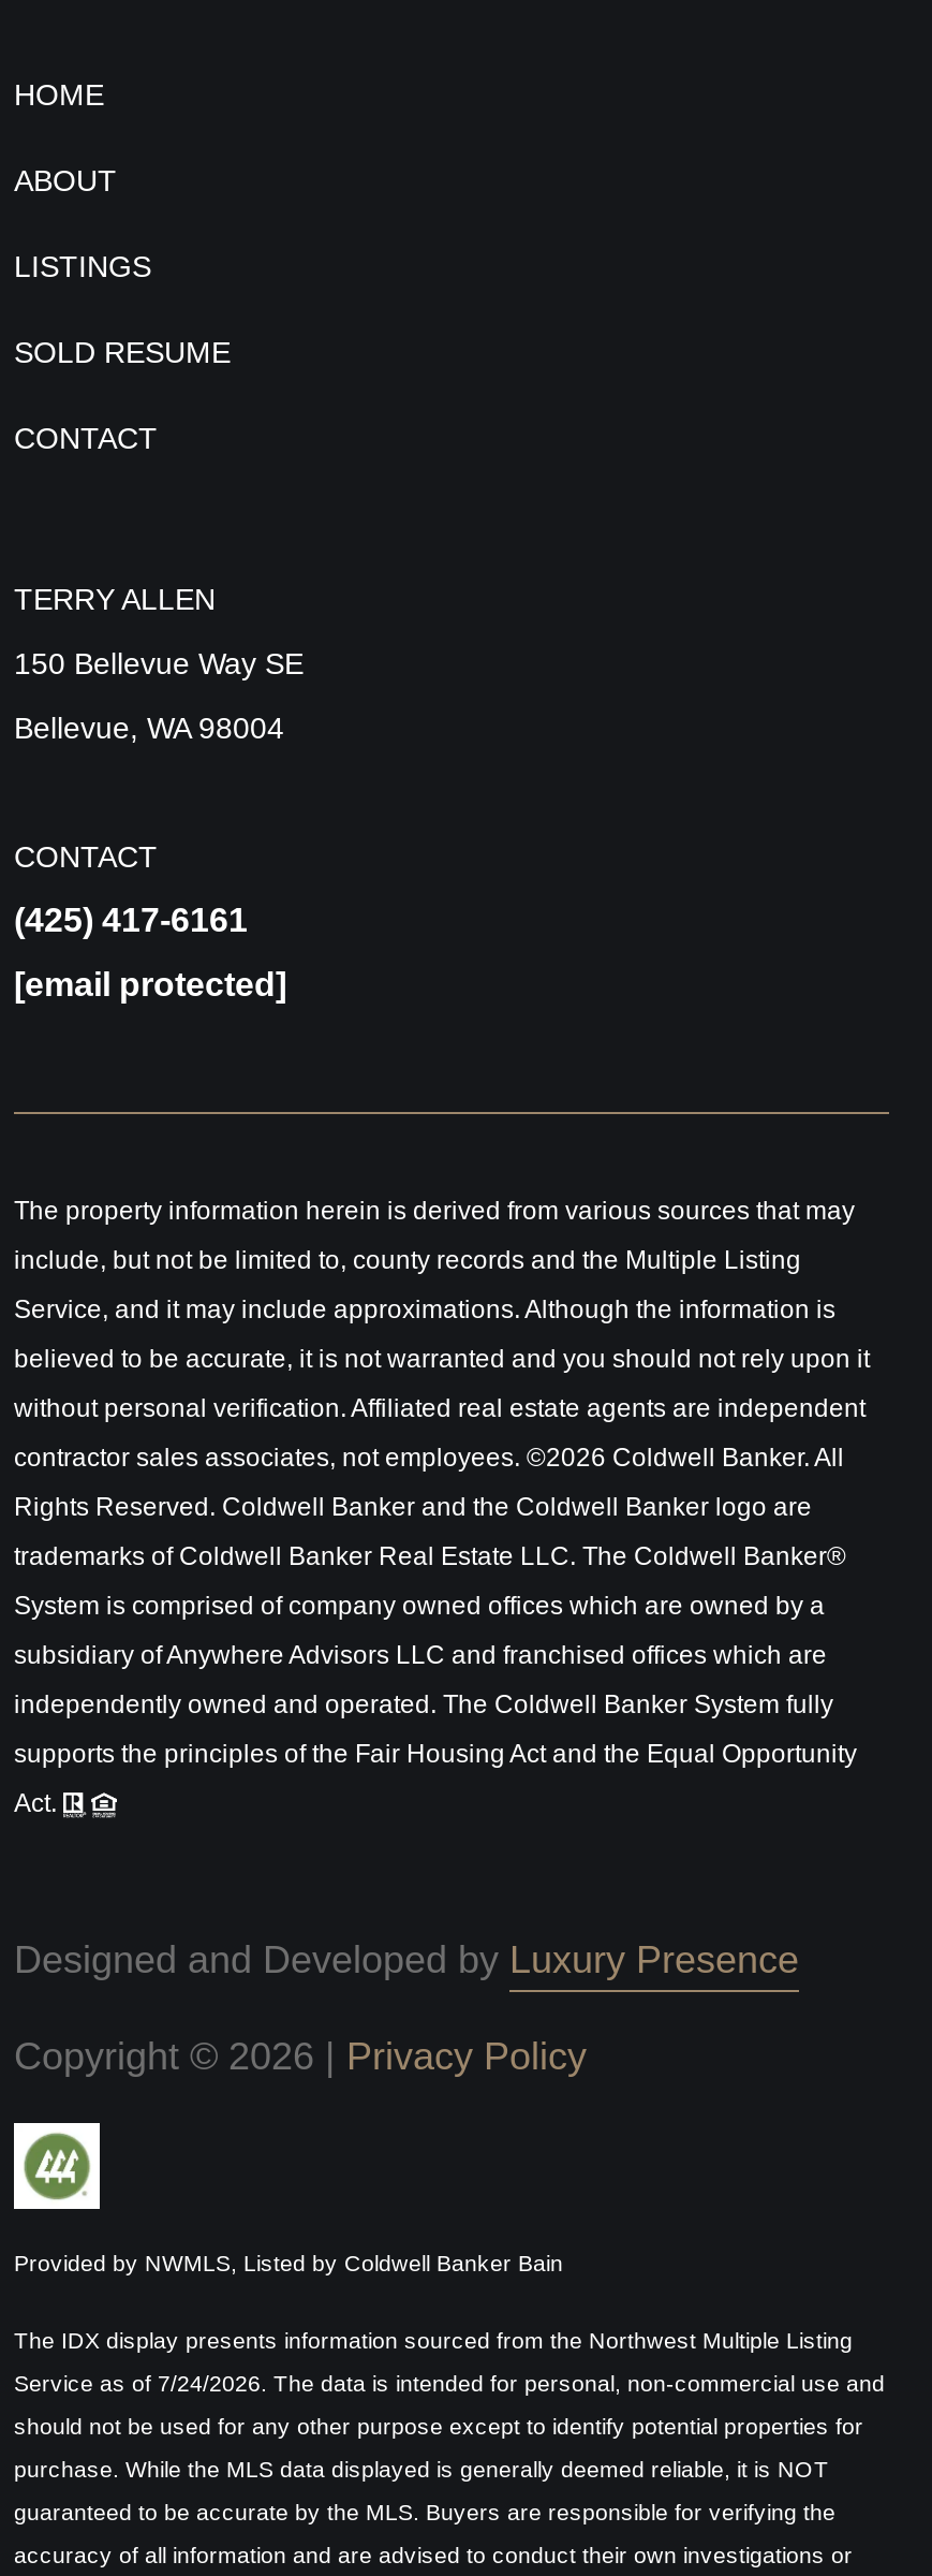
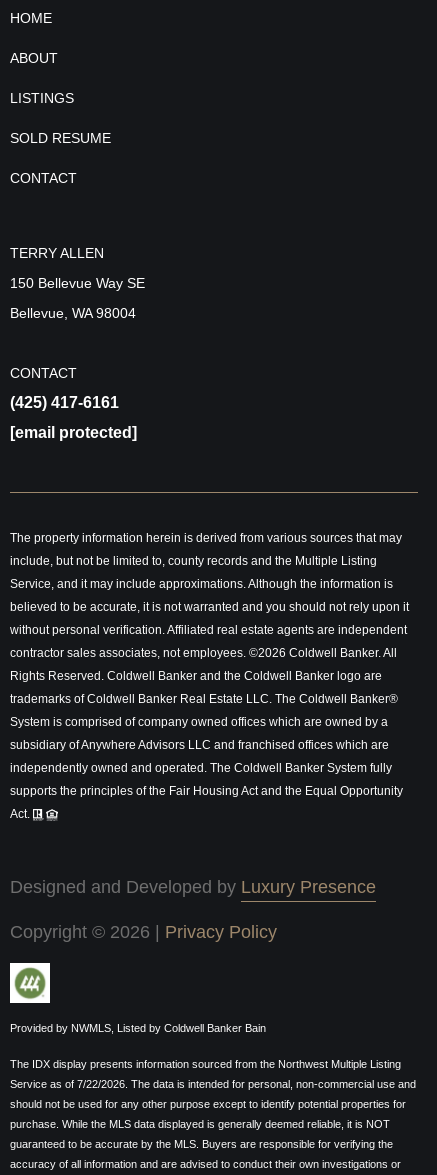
- Service as of 7/24/2026. The data is intended for personal, non-commercial use and
+ Service as of 7/22/2026. The data is intended for personal, non-commercial use and
